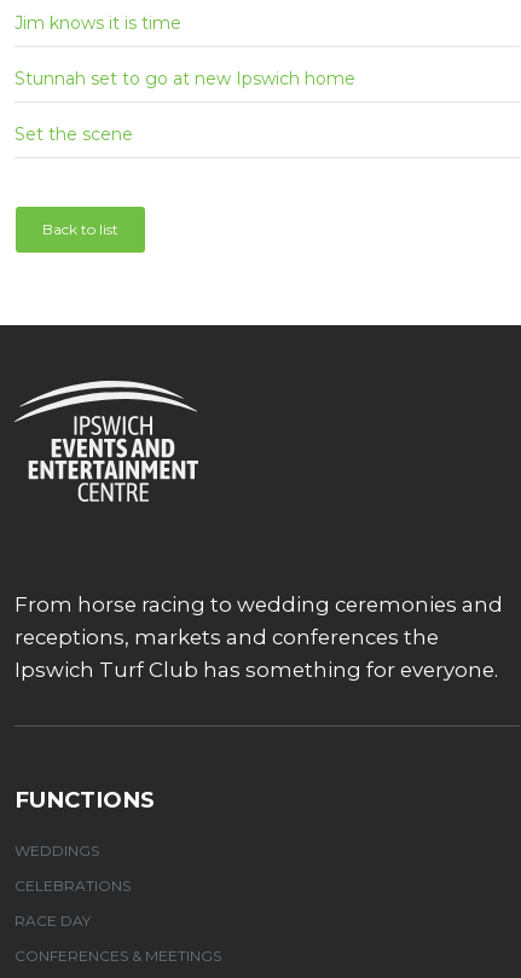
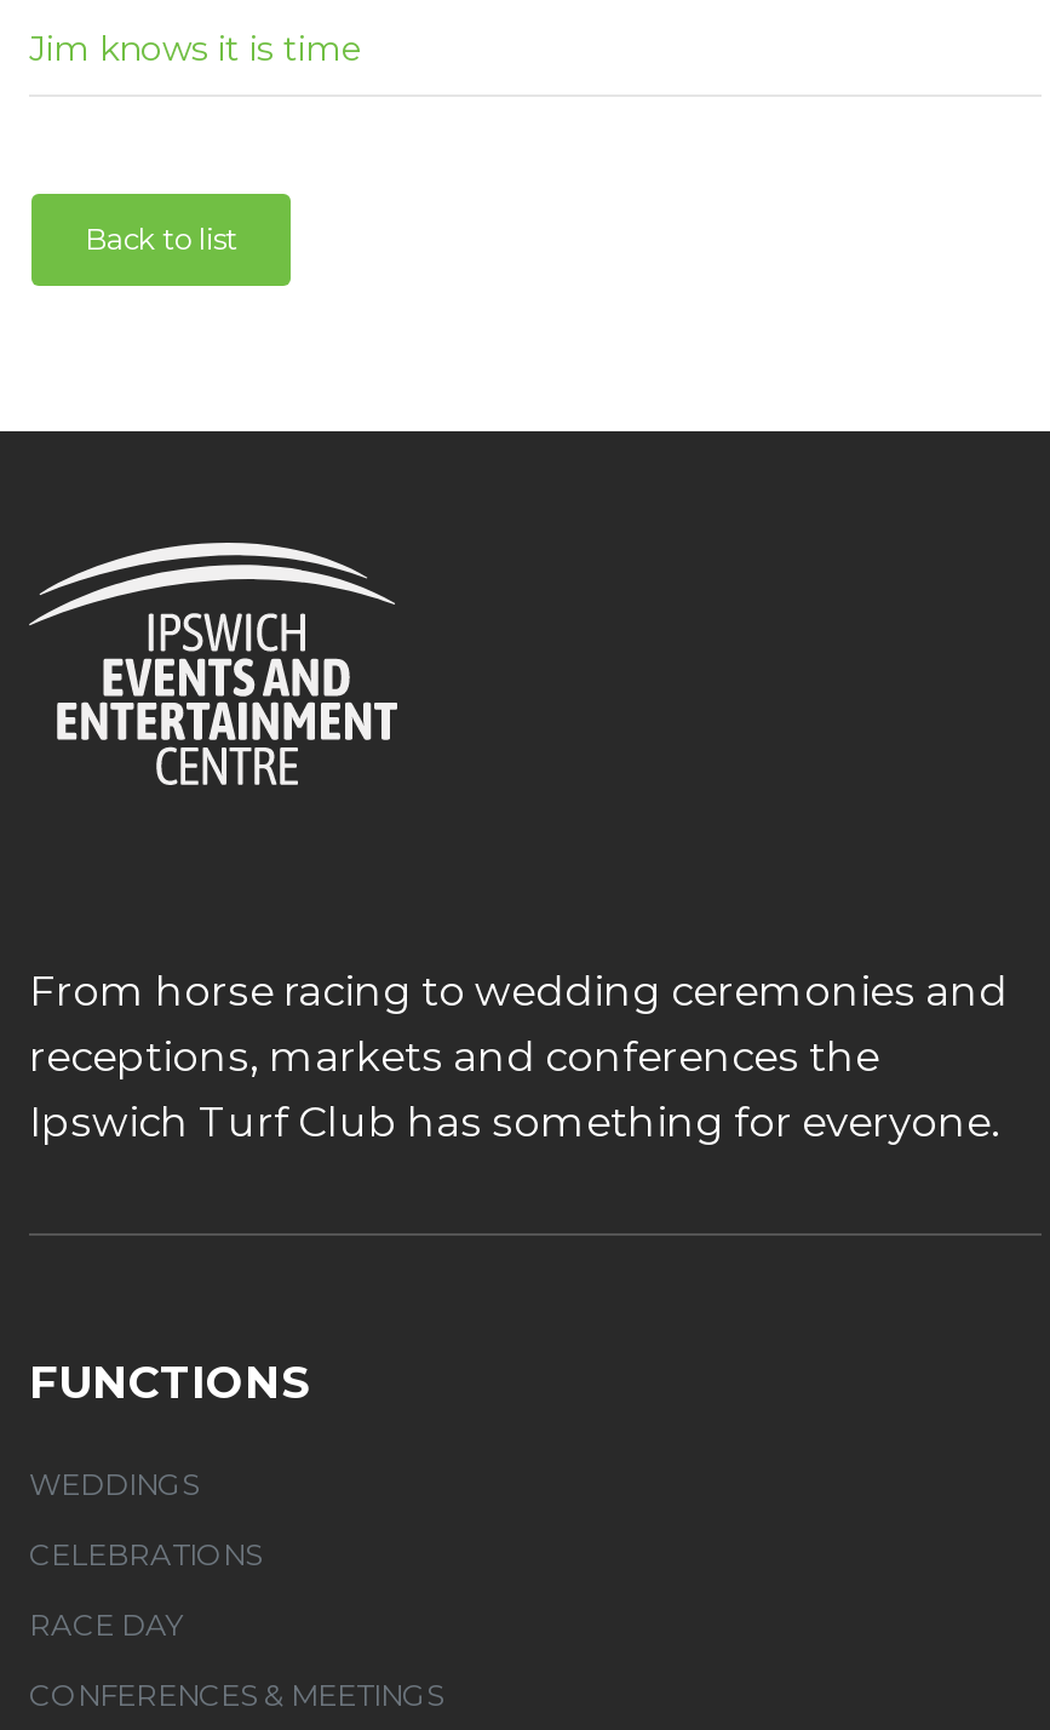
- Stunnah set to go at new Ipswich home
- Set the scene
